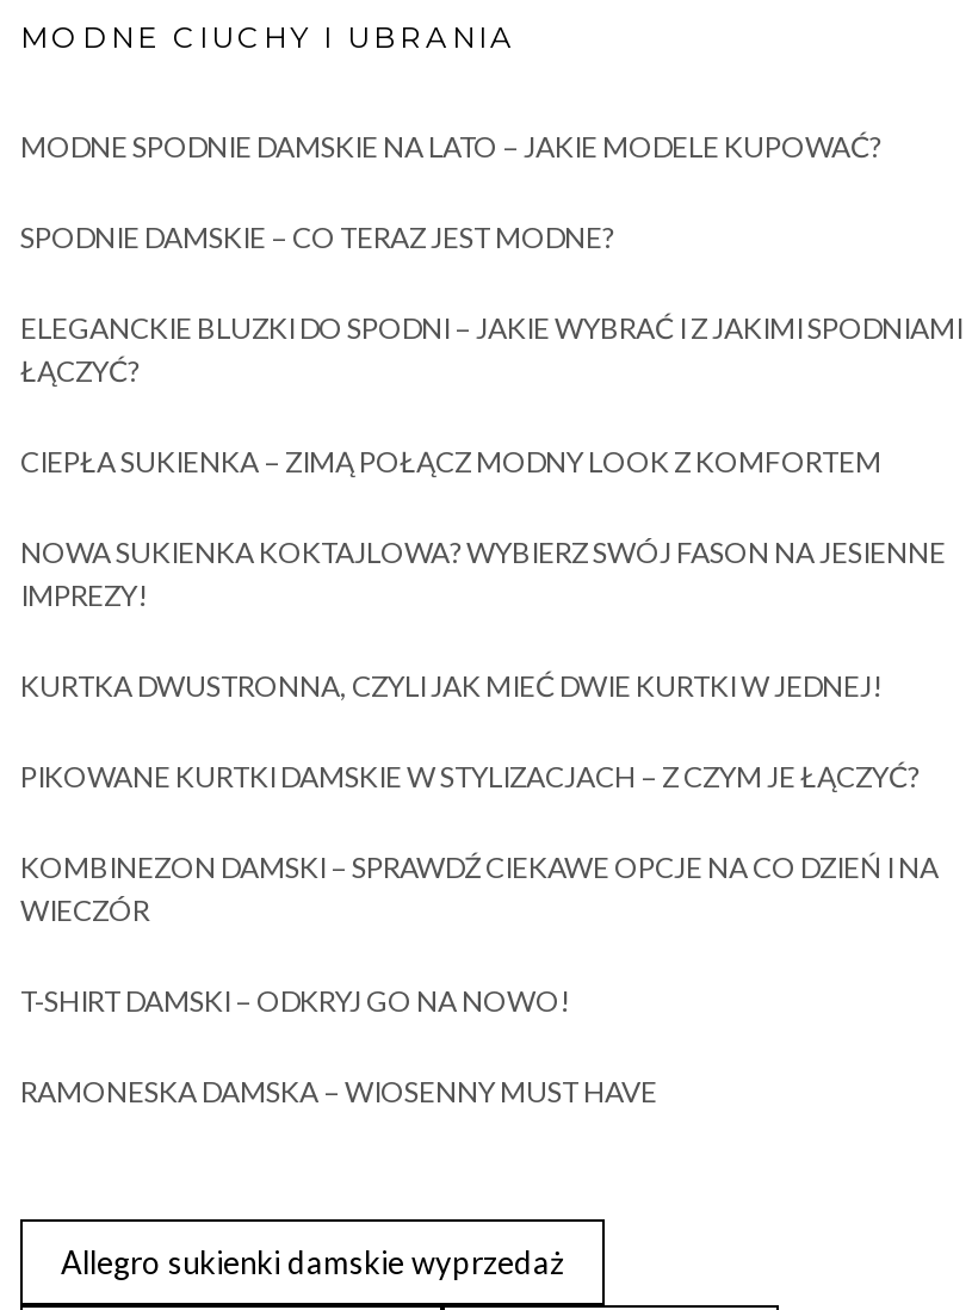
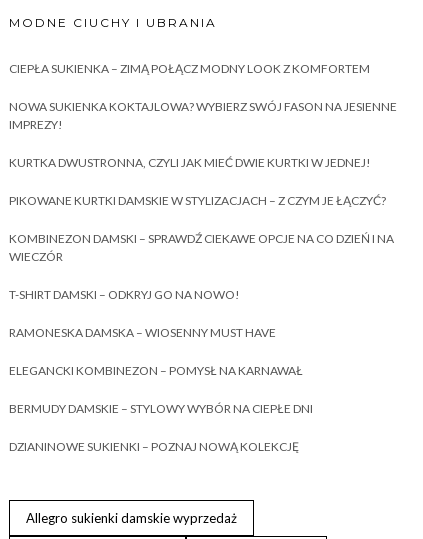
- MODNE SPODNIE DAMSKIE NA LATO – JAKIE MODELE KUPOWAĆ?
- SPODNIE DAMSKIE – CO TERAZ JEST MODNE?
- ELEGANCKIE BLUZKI DO SPODNI – JAKIE WYBRAĆ I Z JAKIMI SPODNIAMI
- ŁĄCZYĆ?

moved up: CIEPŁA SUKIENKA – ZIMĄ POŁĄCZ MODNY LOOK Z KOMFORTEM | NOWA SUKIENKA KOKTAJLOWA? WYBIERZ SWÓJ FASON NA JESIENNE | IMPREZY! | ... | T-SHIRT DAMSKI – ODKRYJ GO NA NOWO! | RAMONESKA DAMSKA – WIOSENNY MUST HAVE

+ ELEGANCKI KOMBINEZON – POMYSŁ NA KARNAWAŁ
+ BERMUDY DAMSKIE – STYLOWY WYBÓR NA CIEPŁE DNI
+ DZIANINOWE SUKIENKI – POZNAJ NOWĄ KOLEKCJĘ
